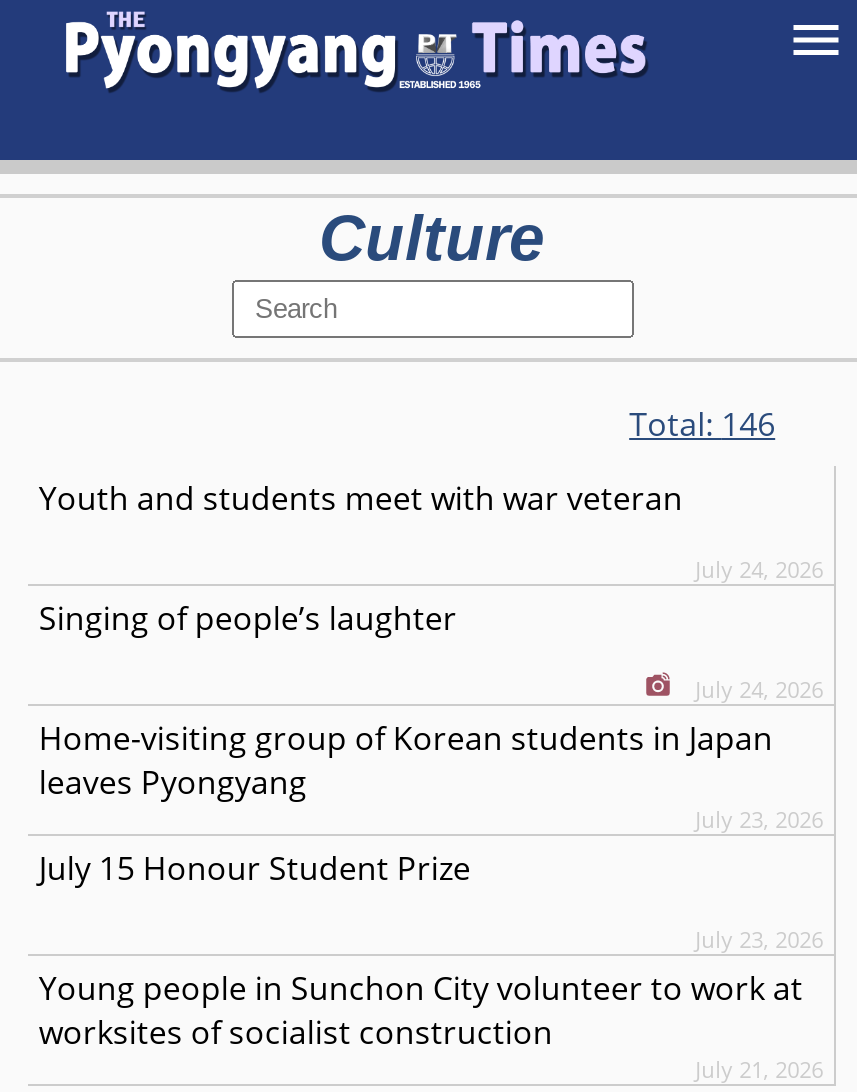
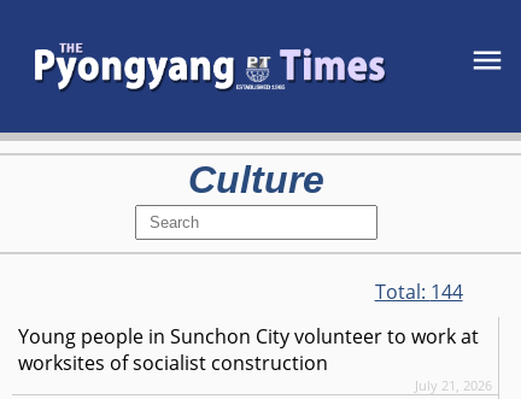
- Total: 146
- Youth and students meet with war veteran
- July 24, 2026
- Singing of people’s laughter
- July 24, 2026
- Home-visiting group of Korean students in Japan
- leaves Pyongyang
- July 23, 2026
- July 15 Honour Student Prize
- July 23, 2026
+ Total: 144
